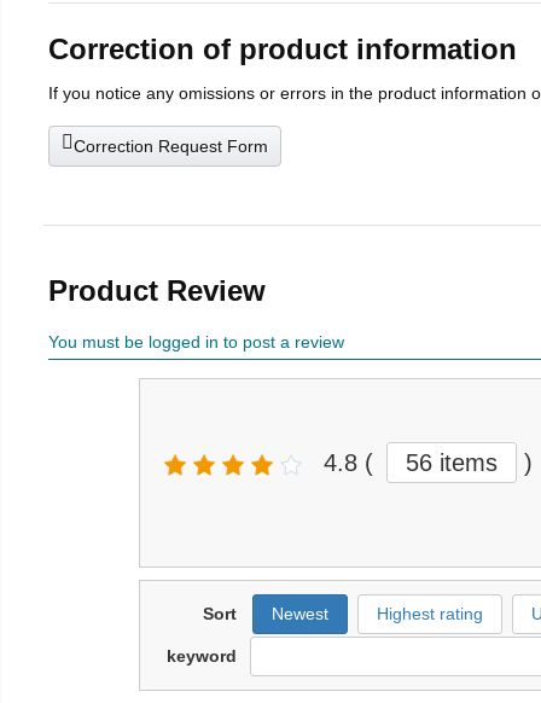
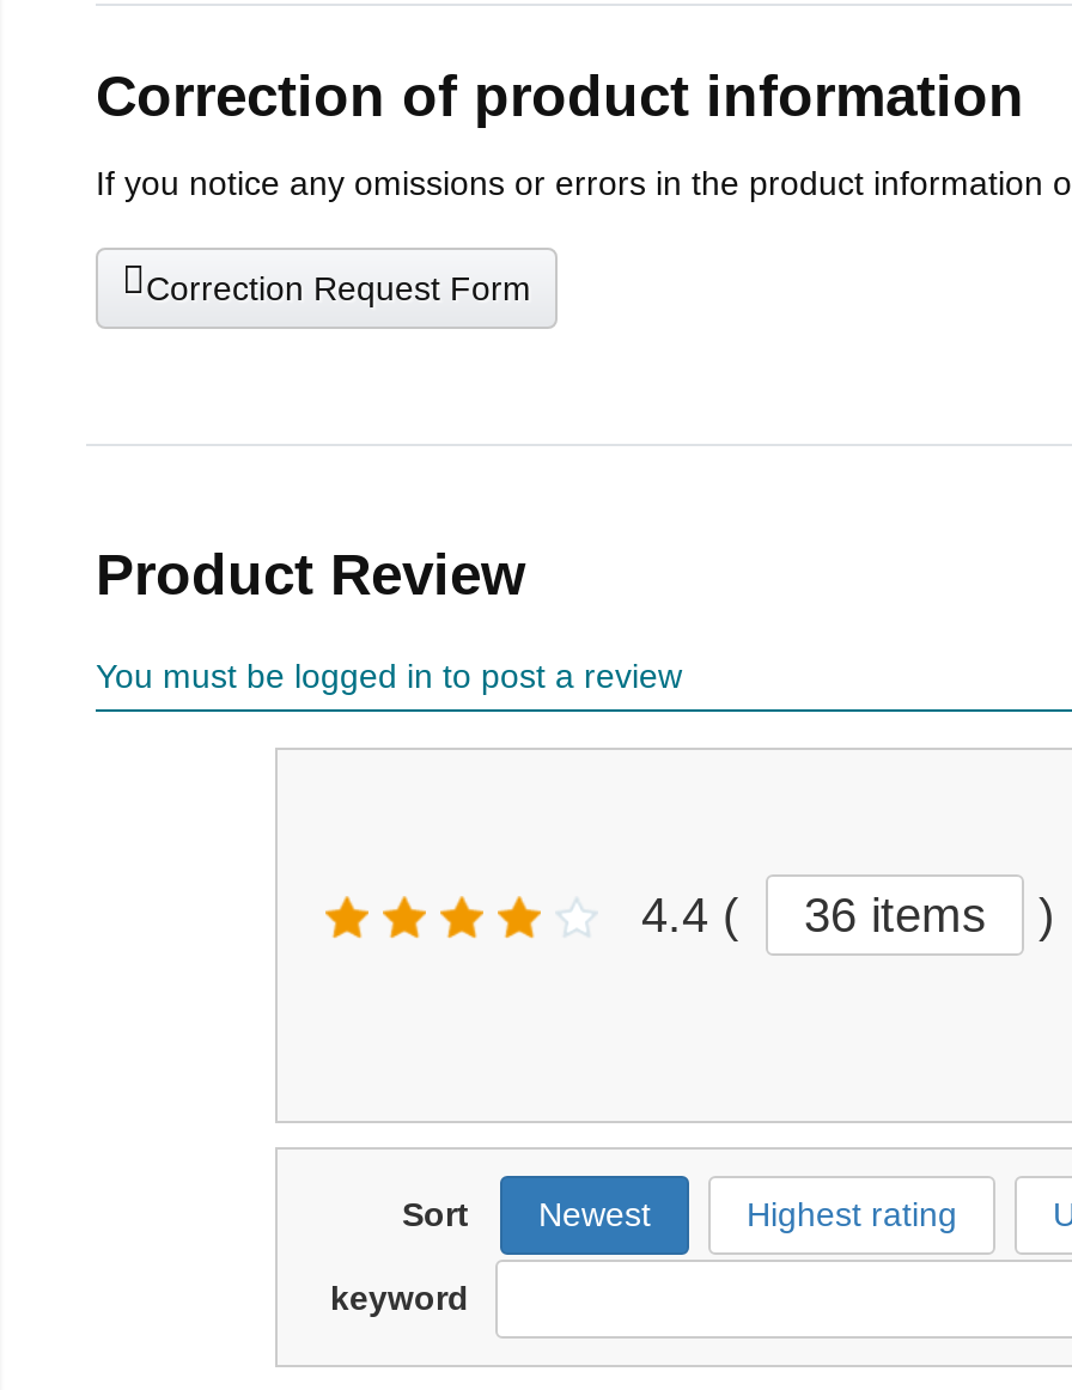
- 4.8 (
+ 4.4 (

- 56 items
+ 36 items
